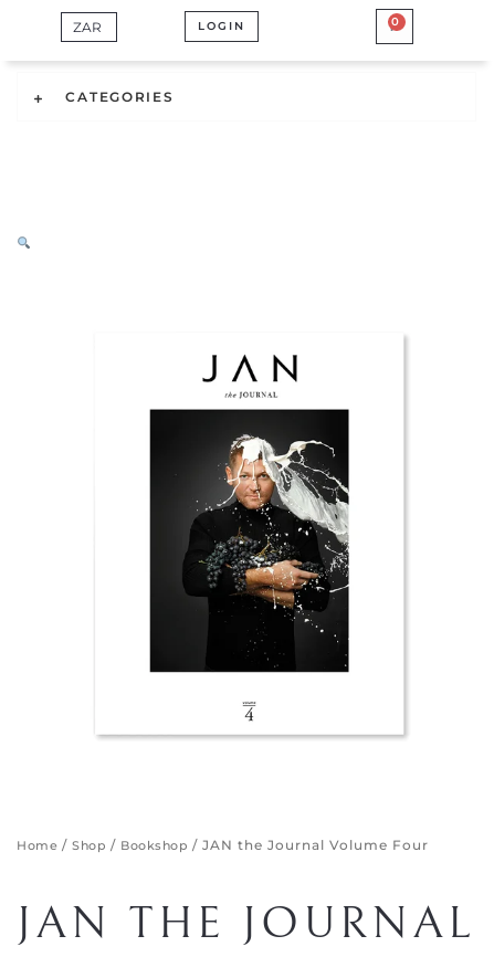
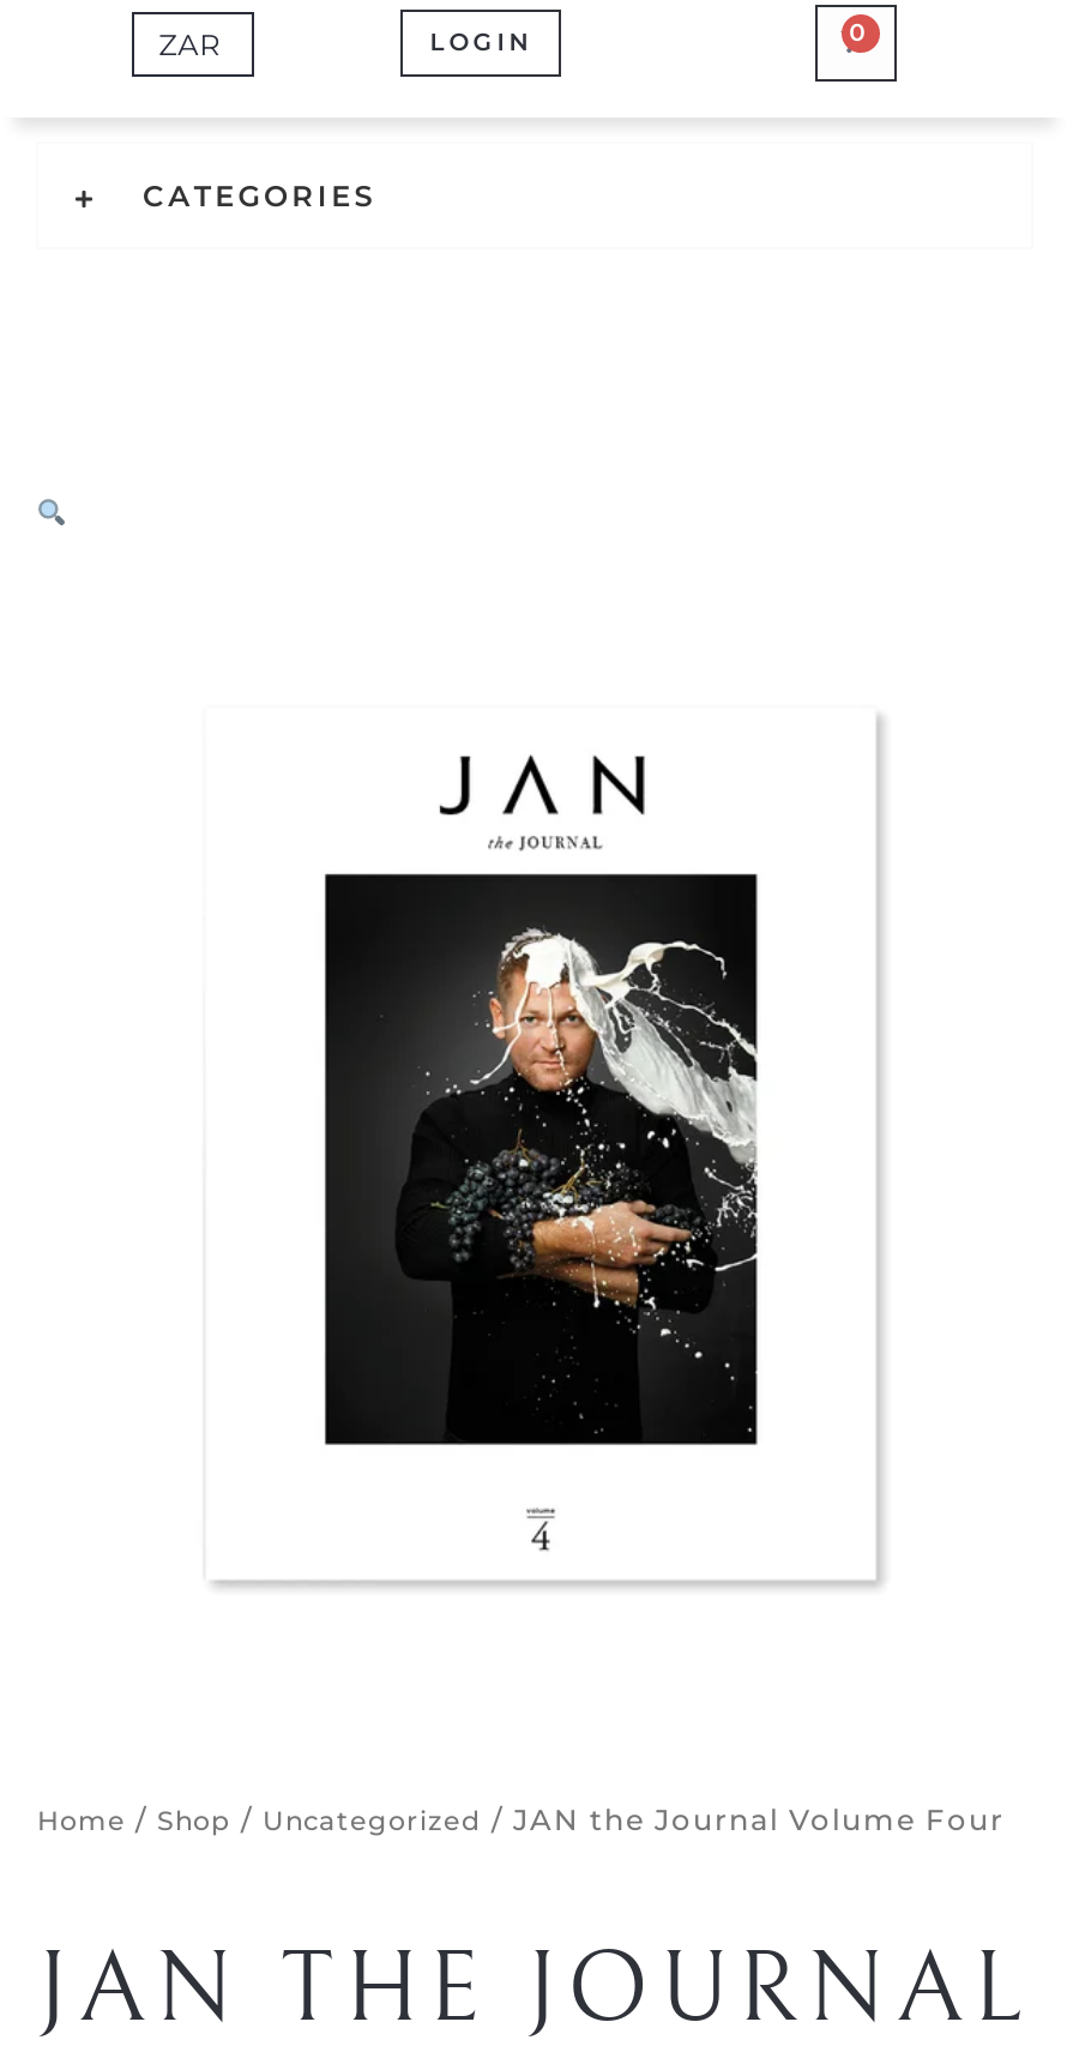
- Home / Shop / Bookshop / JAN the Journal Volume Four
+ Home / Shop / Uncategorized / JAN the Journal Volume Four
